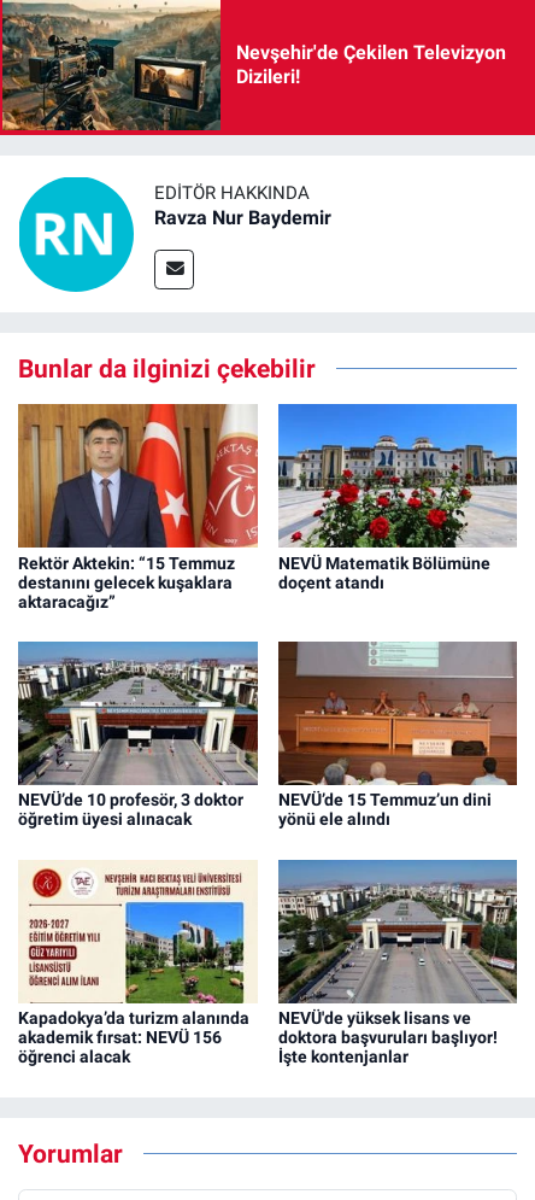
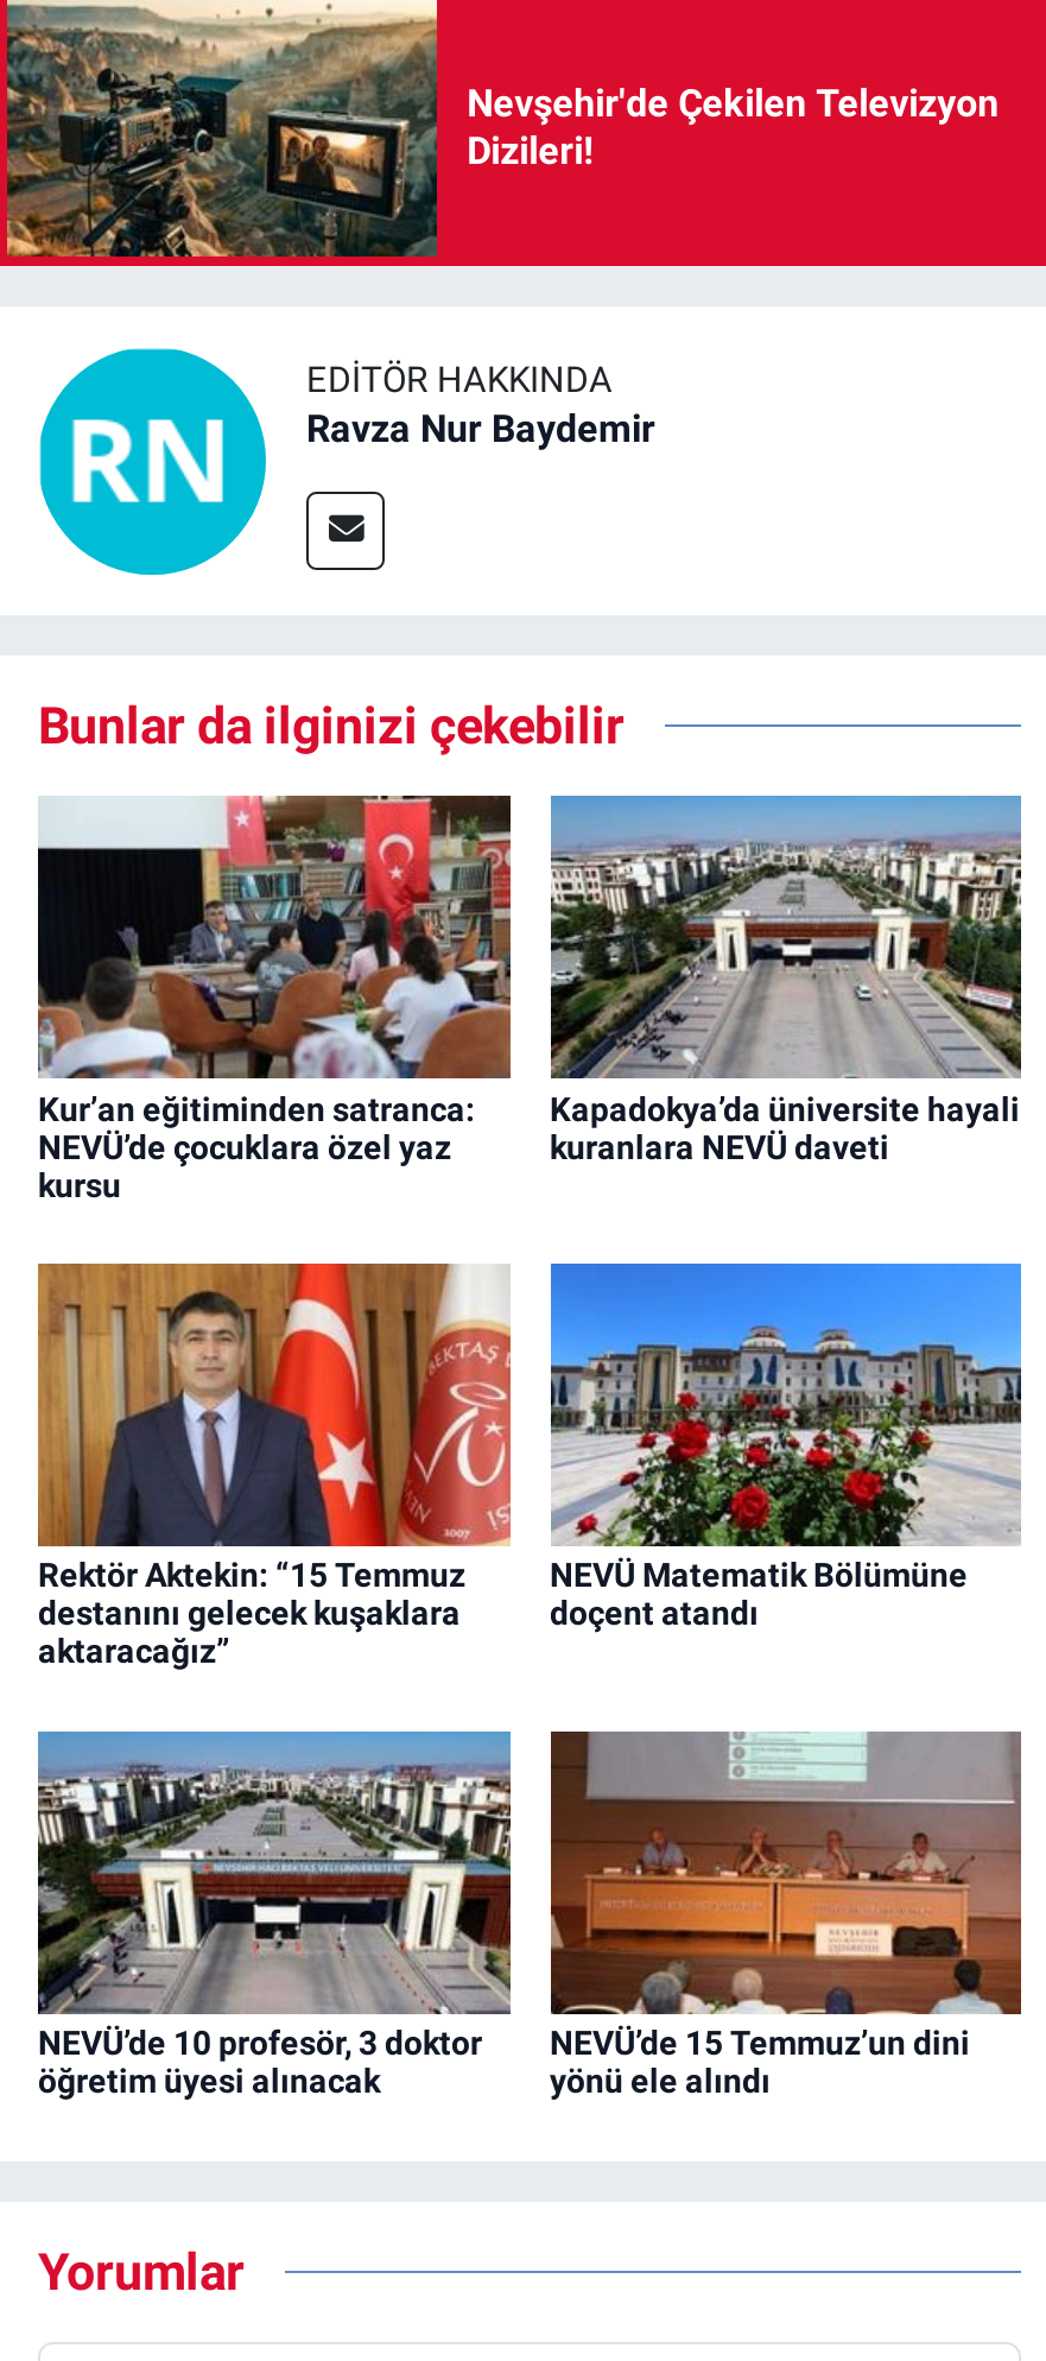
+ [image]
+ Kur’an eğitiminden satranca:
+ NEVÜ’de çocuklara özel yaz
+ kursu

+ Kapadokya’da üniversite hayali
+ kuranlara NEVÜ daveti

moved down: [image] | Rektör Aktekin: “15 Temmuz | destanını gelecek kuşaklara | ... | NEVÜ’de 15 Temmuz’un dini | yönü ele alındı

moved up: [image]

- [image]
- Kapadokya’da turizm alanında
- akademik fırsat: NEVÜ 156
- öğrenci alacak

- NEVÜ'de yüksek lisans ve
- doktora başvuruları başlıyor!
- İşte kontenjanlar
